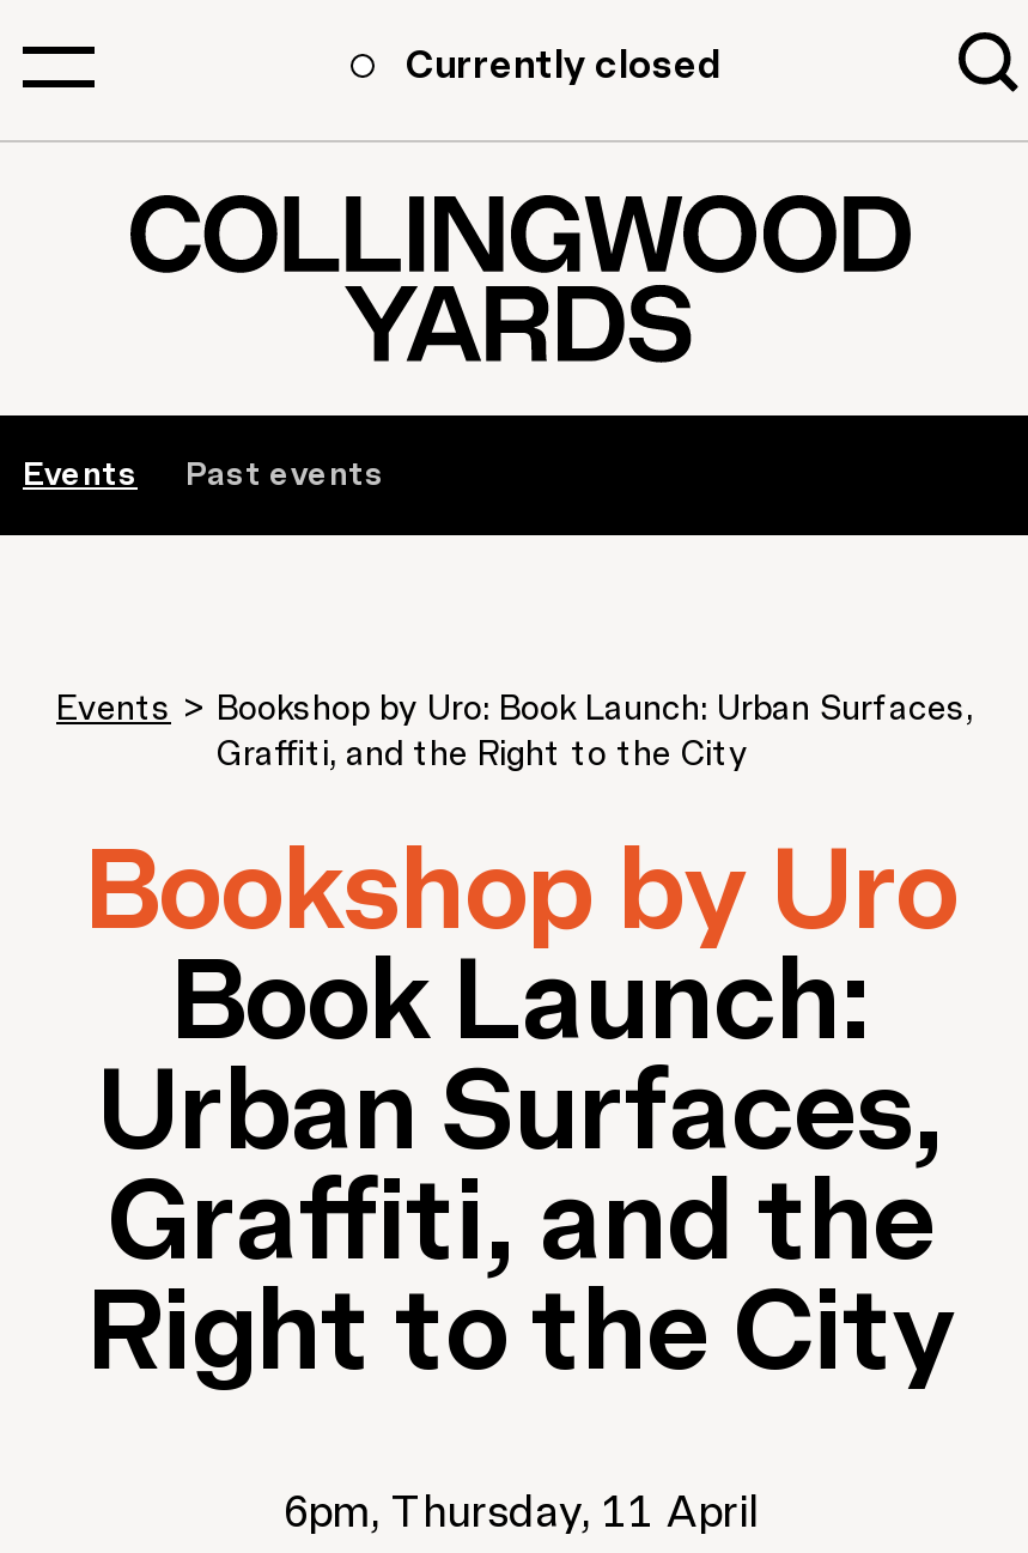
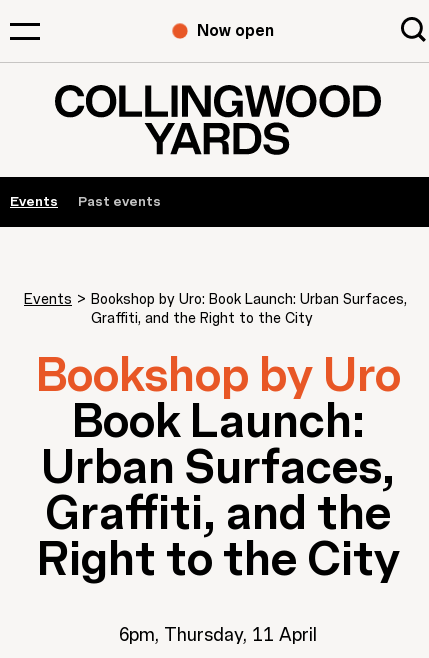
- Currently closed
+ Now open
